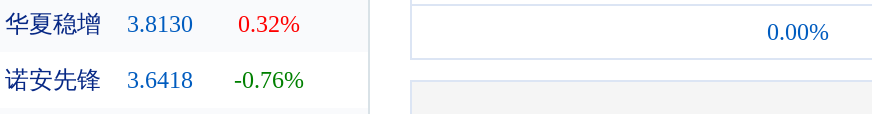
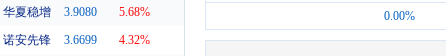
- 3.8130
+ 3.9080

- 0.32%
+ 5.68%

- 3.6418
+ 3.6699

- -0.76%
+ 4.32%
